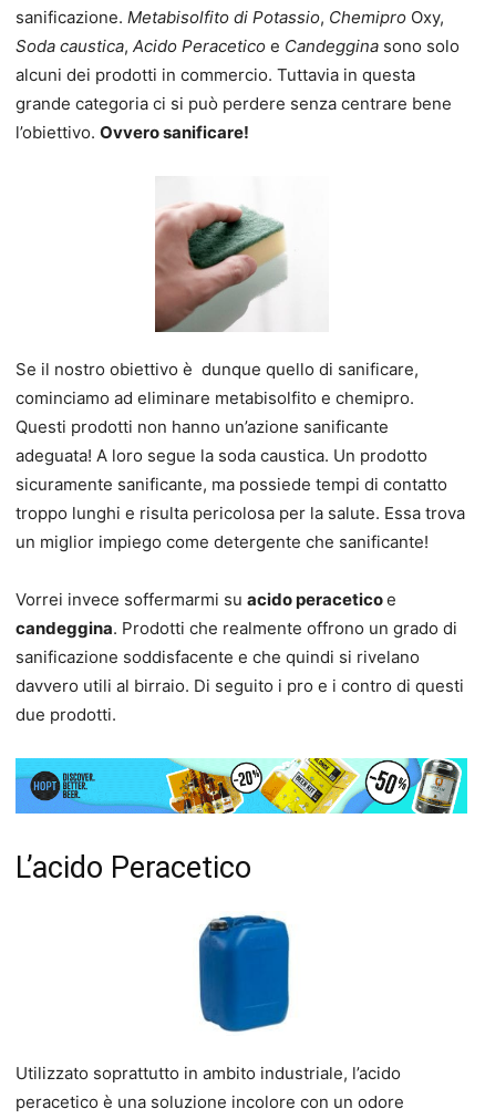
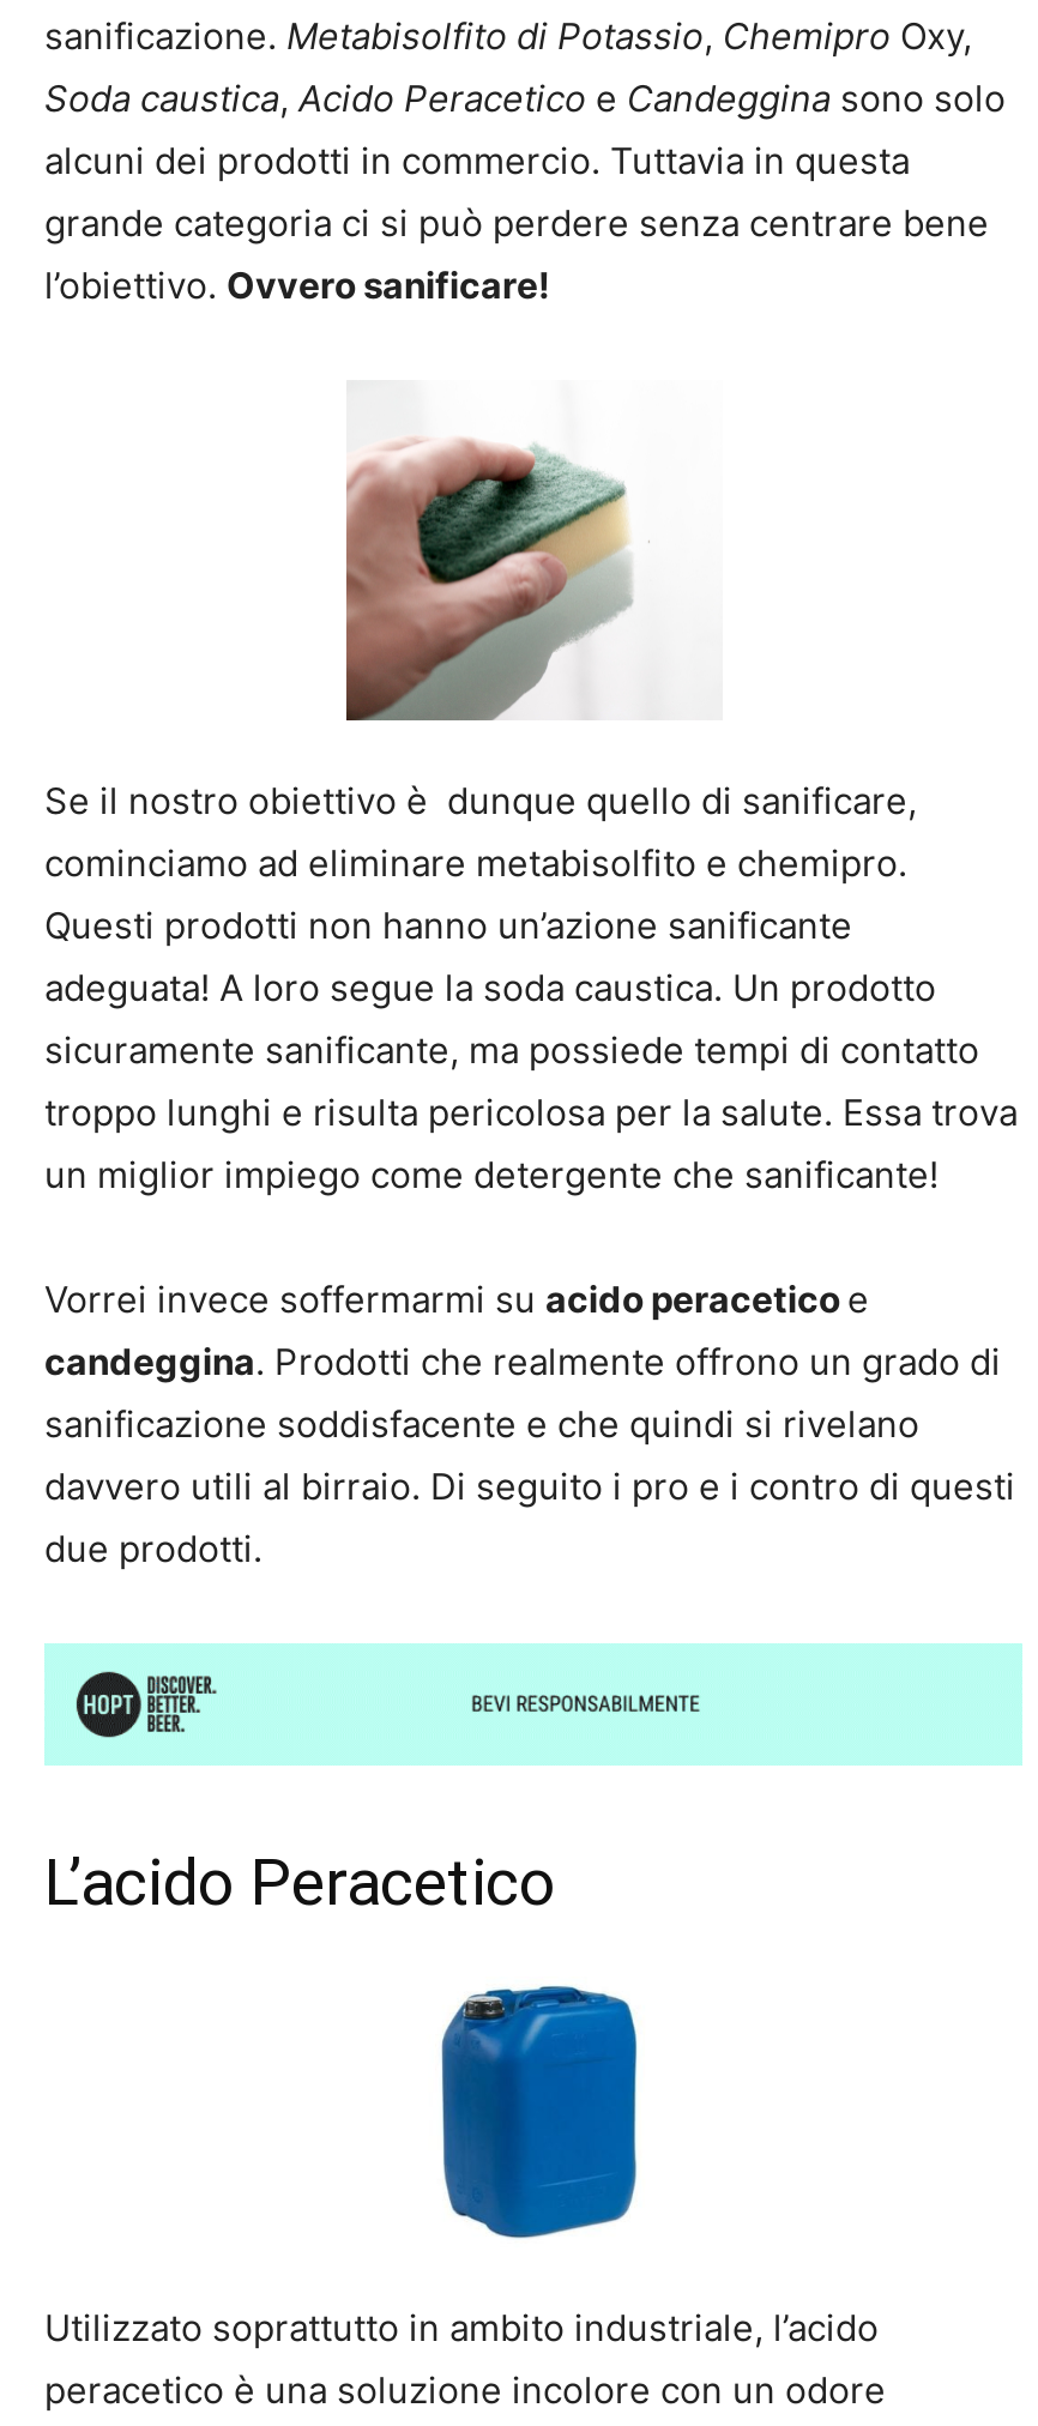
- [image]
+ [image]
